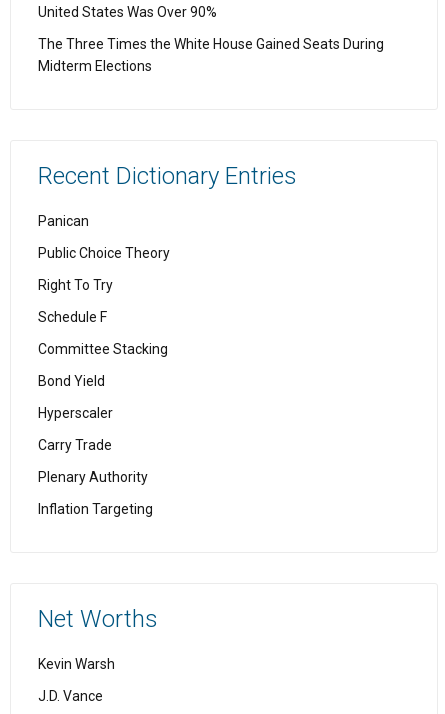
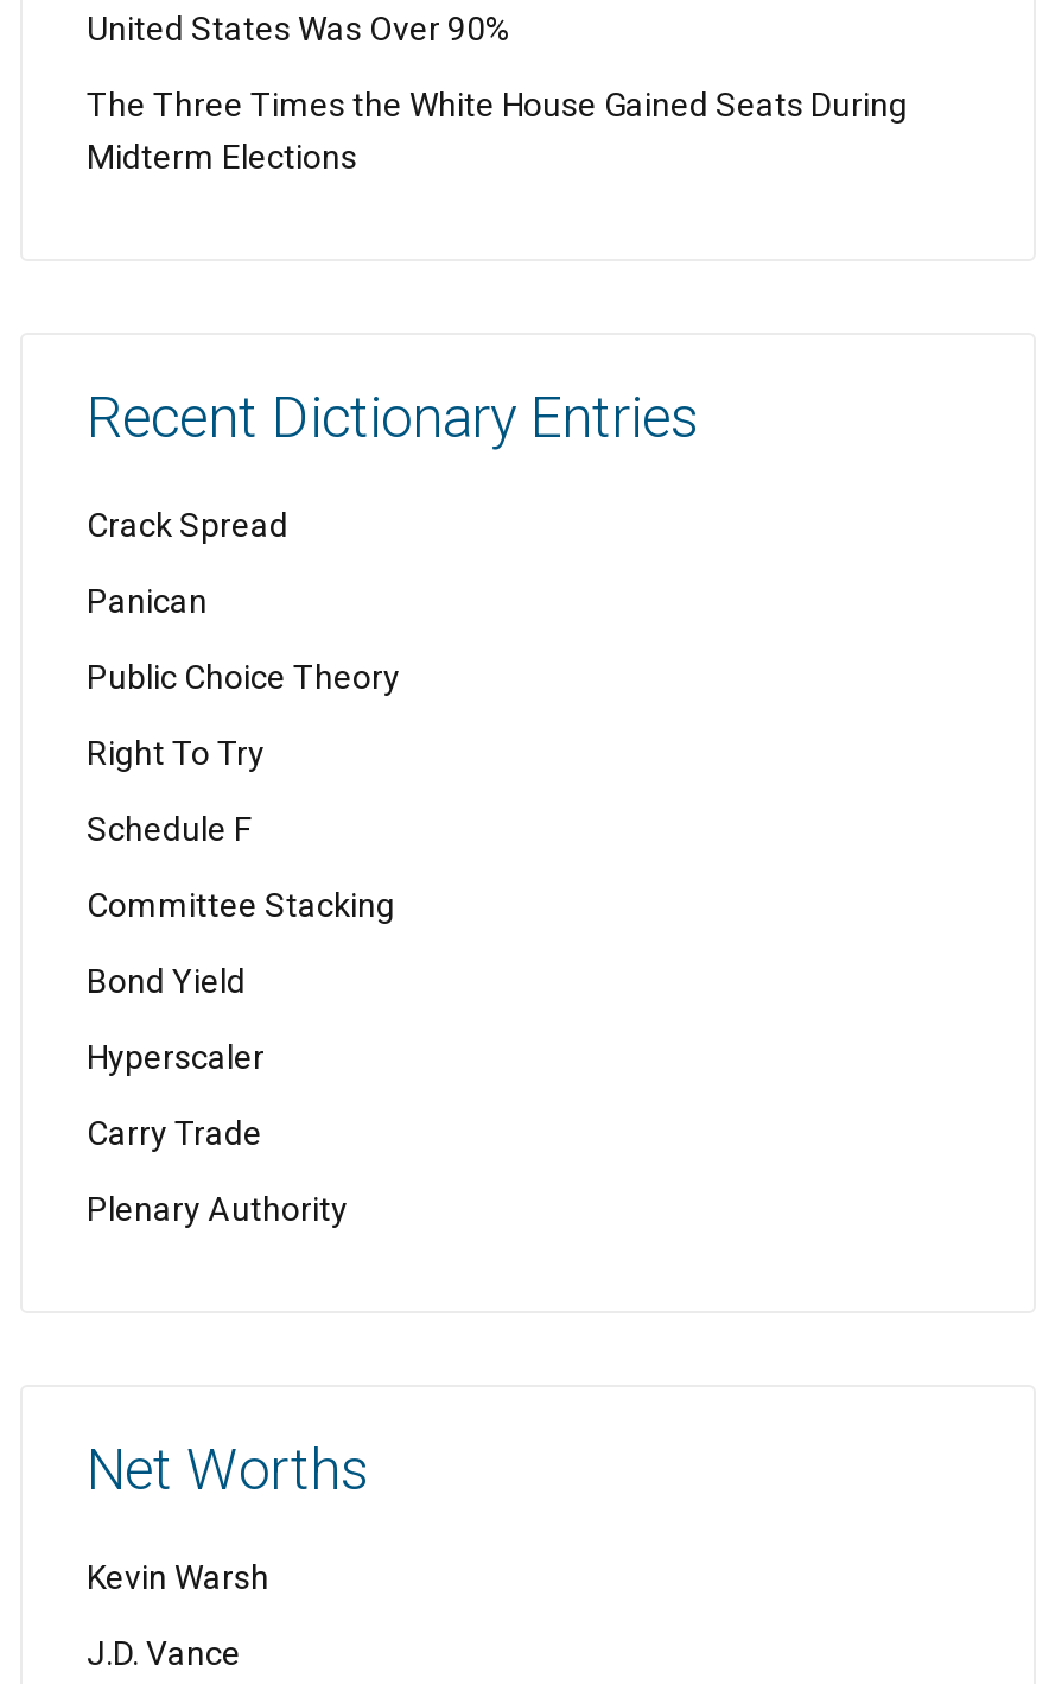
+ Crack Spread

moved down: Panican | Public Choice Theory | Right To Try | ... | Carry Trade | Plenary Authority

- Inflation Targeting
